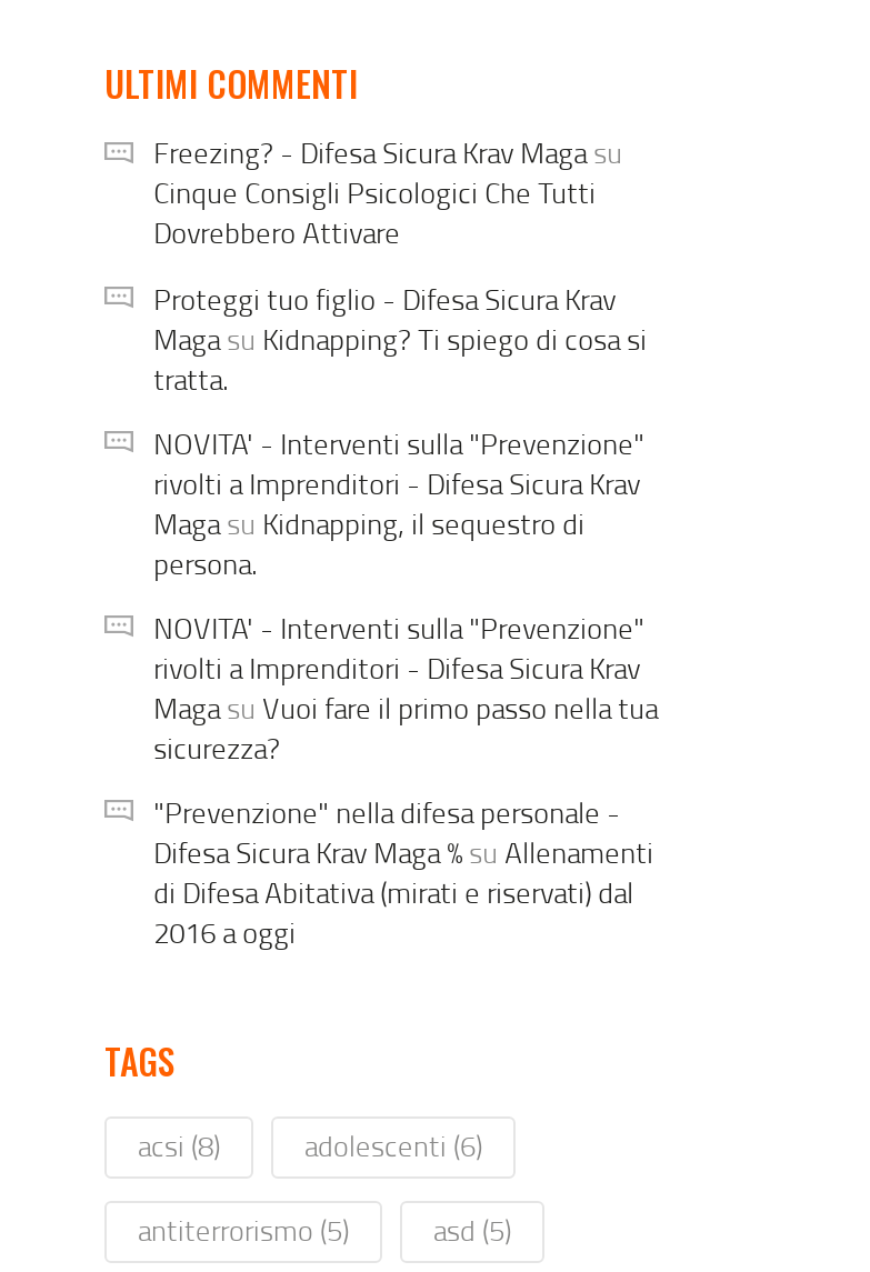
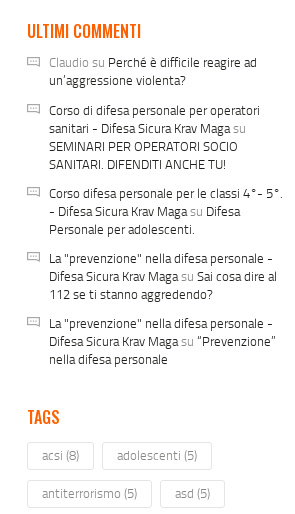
- Freezing? - Difesa Sicura Krav Maga su
- Cinque Consigli Psicologici Che Tutti
- Dovrebbero Attivare
+ Claudio su Perché è difficile reagire ad
+ un’aggressione violenta?

- Proteggi tuo figlio - Difesa Sicura Krav
- Magasu Kidnapping? Ti spiego di cosa si
- tratta.
+ Corso di difesa personale per operatori
+ sanitari - Difesa Sicura Krav Maga su
+ SEMINARI PER OPERATORI SOCIO
+ SANITARI. DIFENDITI ANCHE TU!

- NOVITA' - Interventi sulla "Prevenzione"
- rivolti a Imprenditori - Difesa Sicura Krav
- Maga su Kidnapping, il sequestro di
- persona.
+ Corso difesa personale per le classi 4°- 5°.
+ - Difesa Sicura Krav Maga su Difesa
+ Personale per adolescenti.

- NOVITA' - Interventi sulla "Prevenzione"
- rivolti a Imprenditori - Difesa Sicura Krav
- Maga su Vuoi fare il primo passo nella tua
- sicurezza?
+ La "prevenzione" nella difesa personale -
+ Difesa Sicura Krav Maga su Sai cosa dire al
+ 112 se ti stanno aggredendo?

- "Prevenzione" nella difesa personale -
- Difesa Sicura Krav Maga % su Allenamenti
- di Difesa Abitativa (mirati e riservati) dal
- 2016 a oggi
+ La "prevenzione" nella difesa personale -
+ Difesa Sicura Krav Maga su “Prevenzione”
+ nella difesa personale

- adolescenti (6)
+ adolescenti (5)
